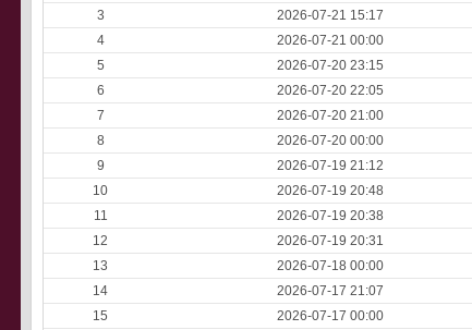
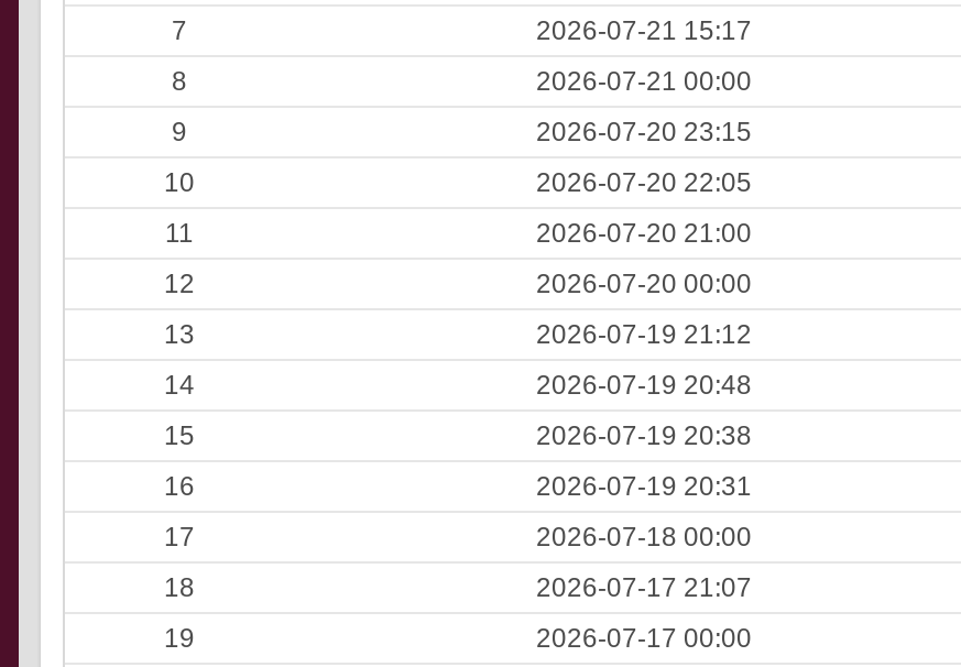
- 3
+ 7

- 4
+ 8

- 5
+ 9

- 6
+ 10

- 7
+ 11

- 8
+ 12

- 9
+ 13

- 10
+ 14

- 11
+ 15

- 12
+ 16

- 13
+ 17

- 14
+ 18

- 15
+ 19
